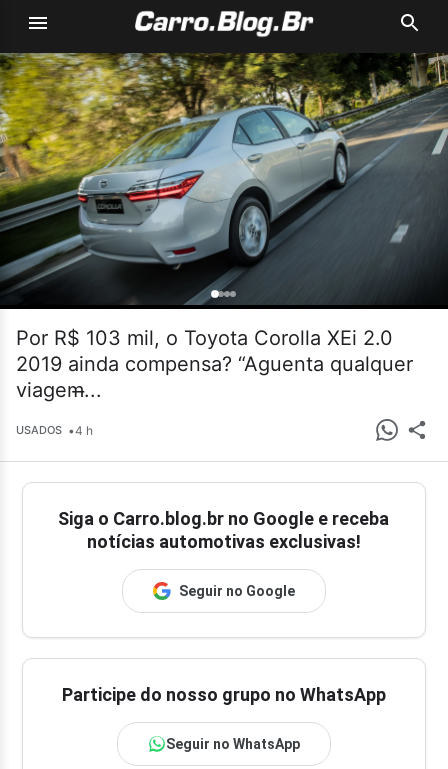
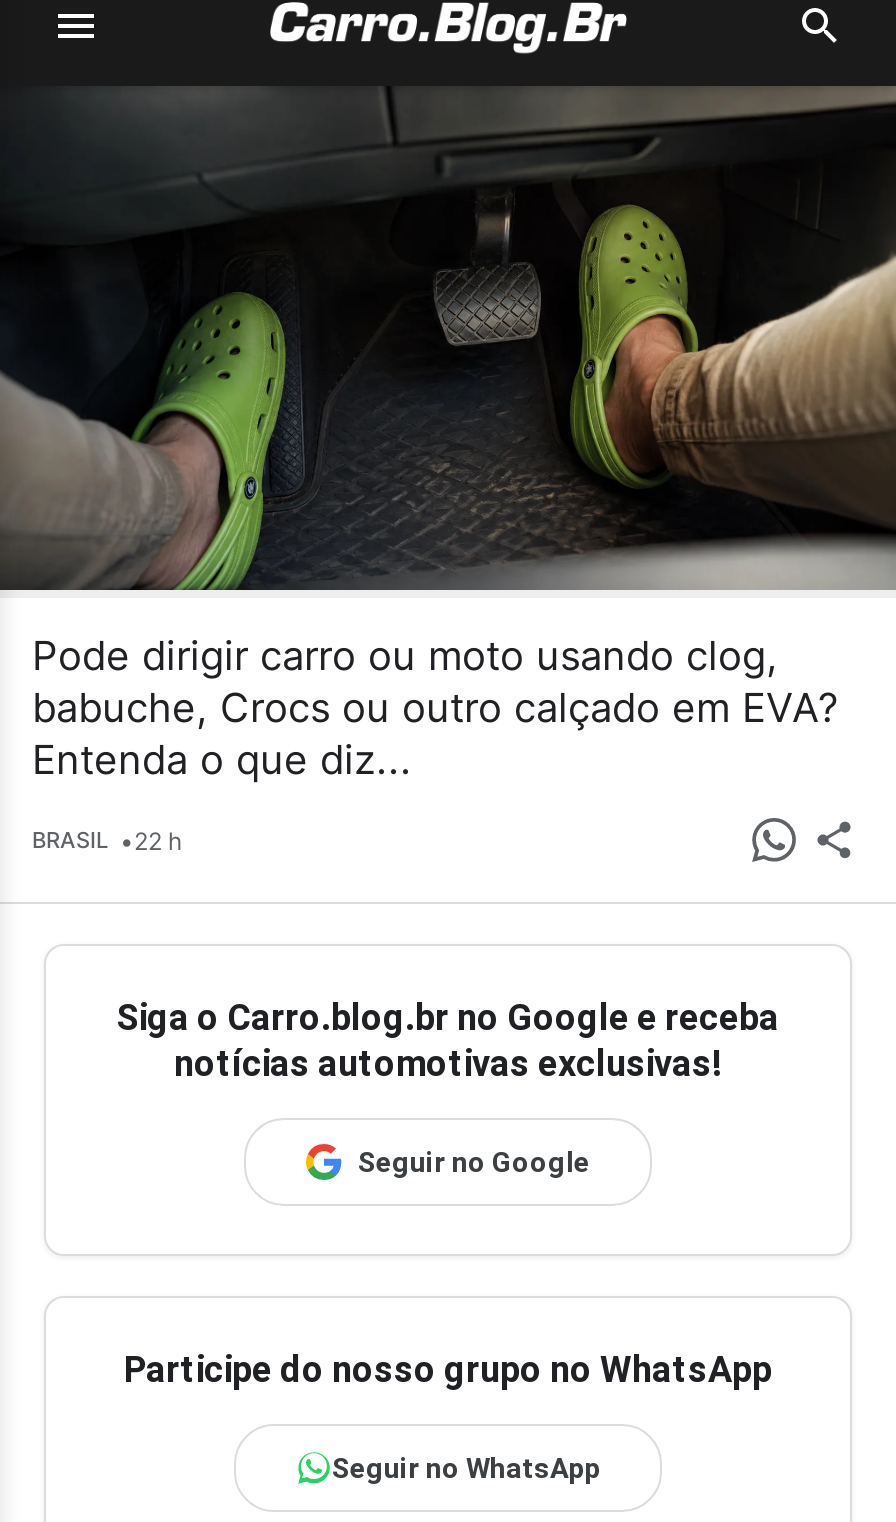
- [image]
- Por R$ 103 mil, o Toyota Corolla XEi 2.0
- 2019 ainda compensa? “Aguenta qualquer
- viagem̶...
+ [image]
+ Pode dirigir carro ou moto usando clog,
+ babuche, Crocs ou outro calçado em EVA?
+ Entenda o que diz...

- USADOS •4 h
+ BRASIL •22 h
